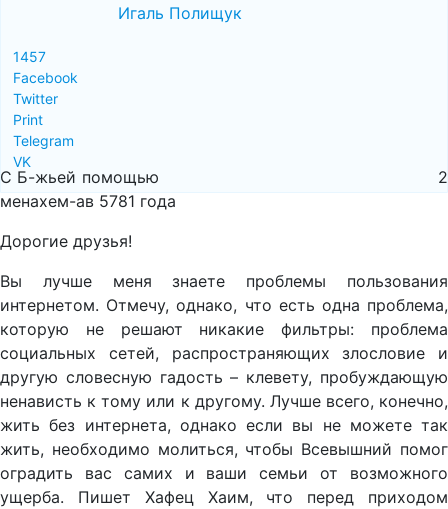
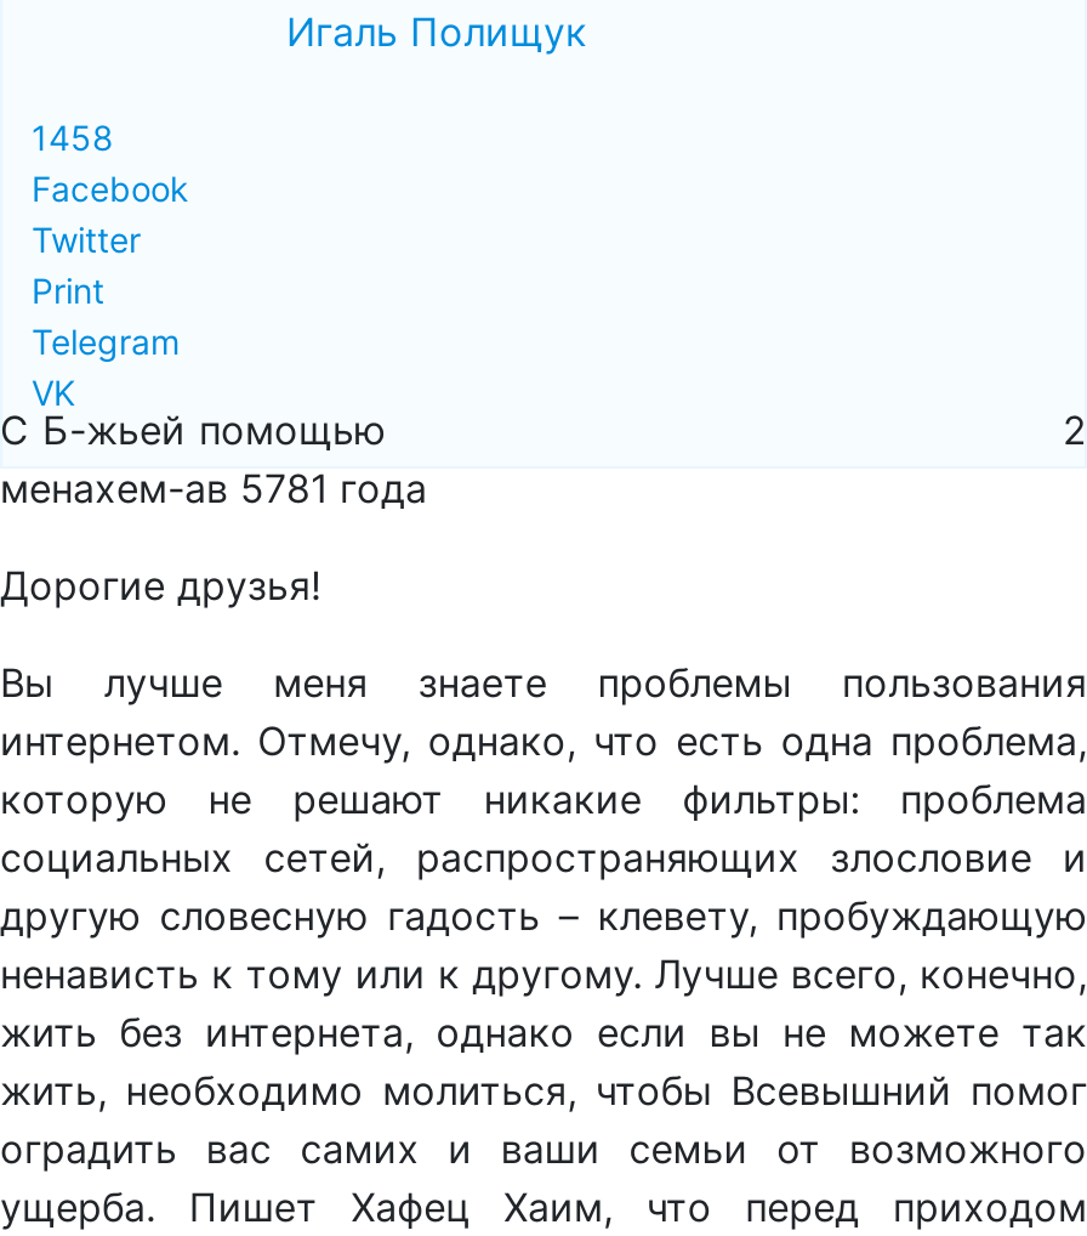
- 1457
+ 1458
